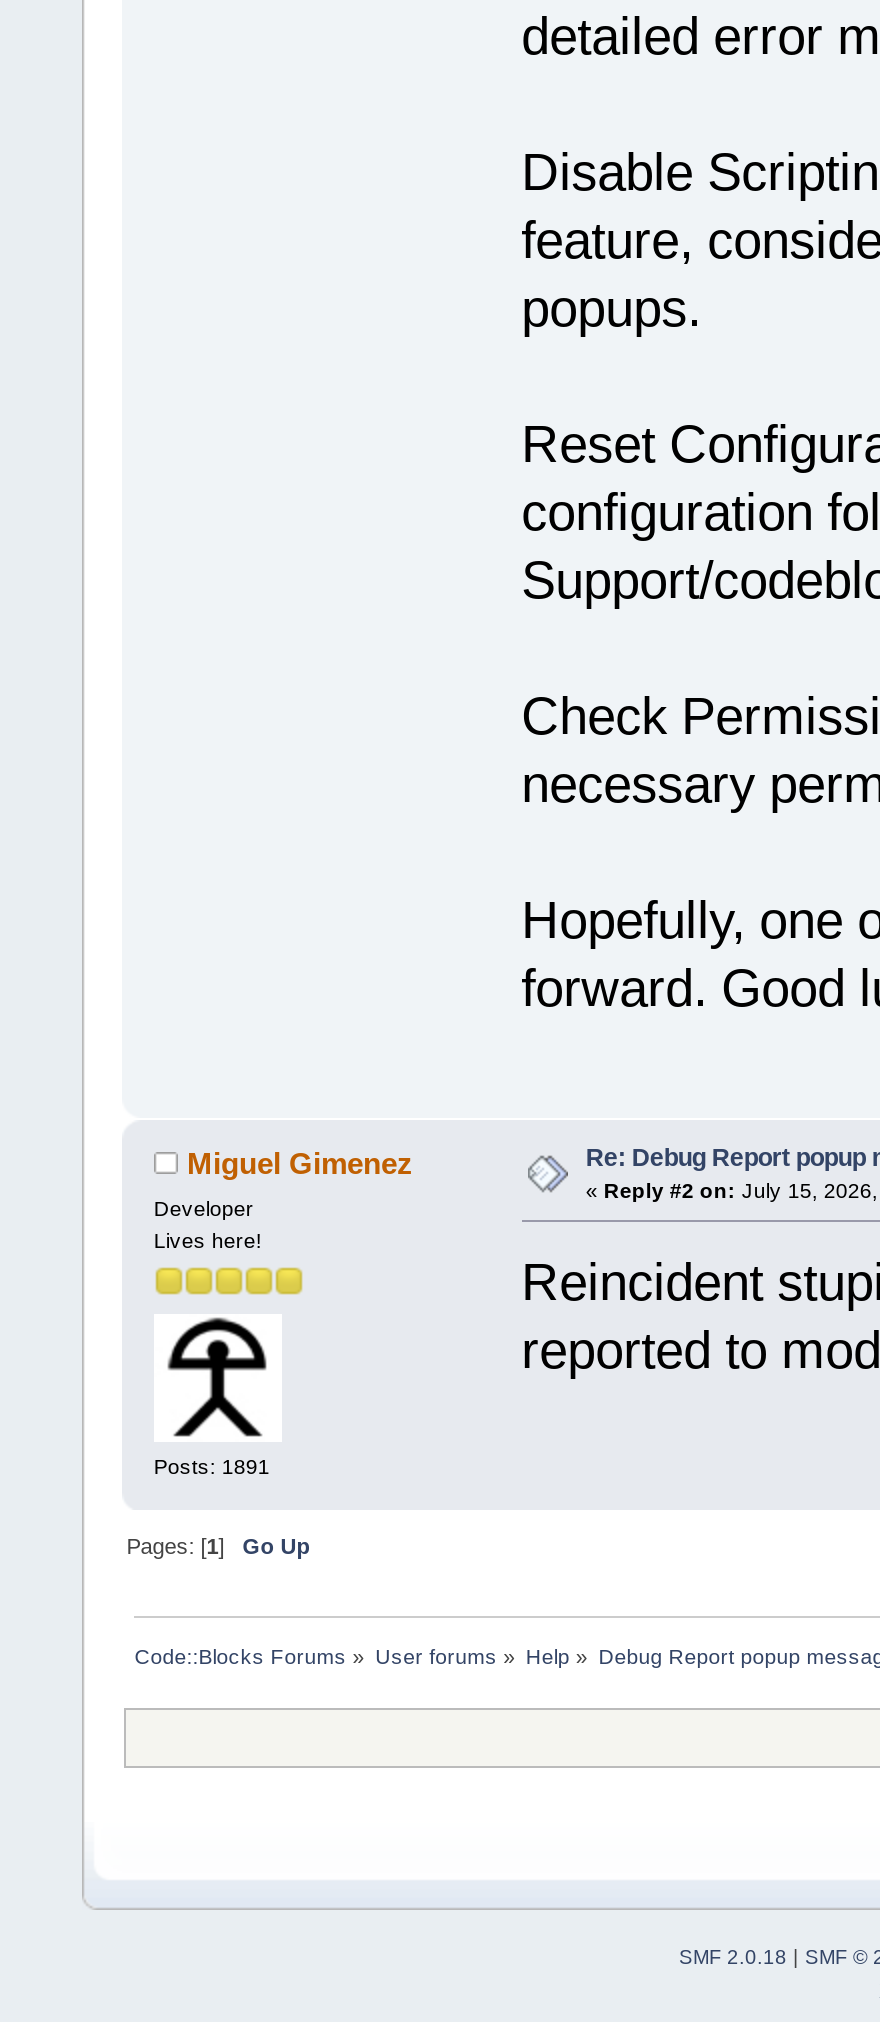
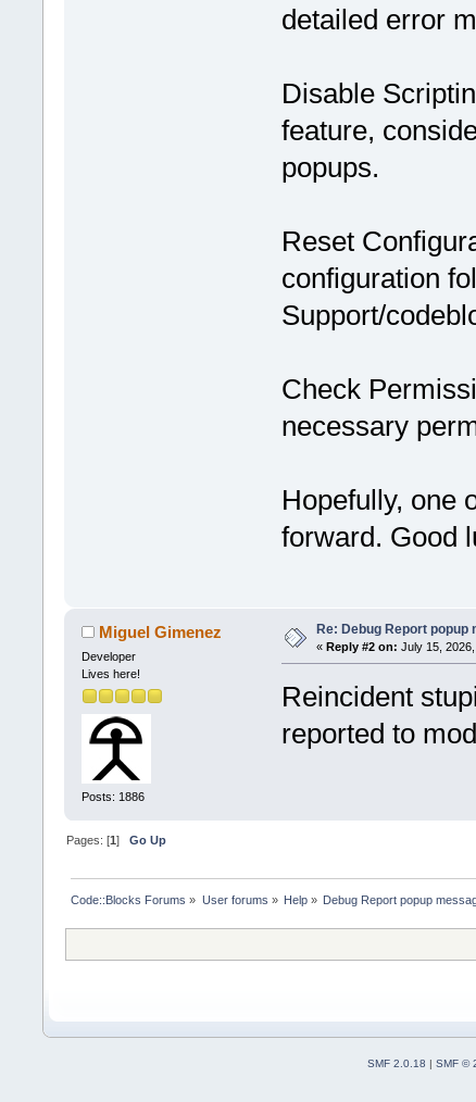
- Posts: 1891
+ Posts: 1886
